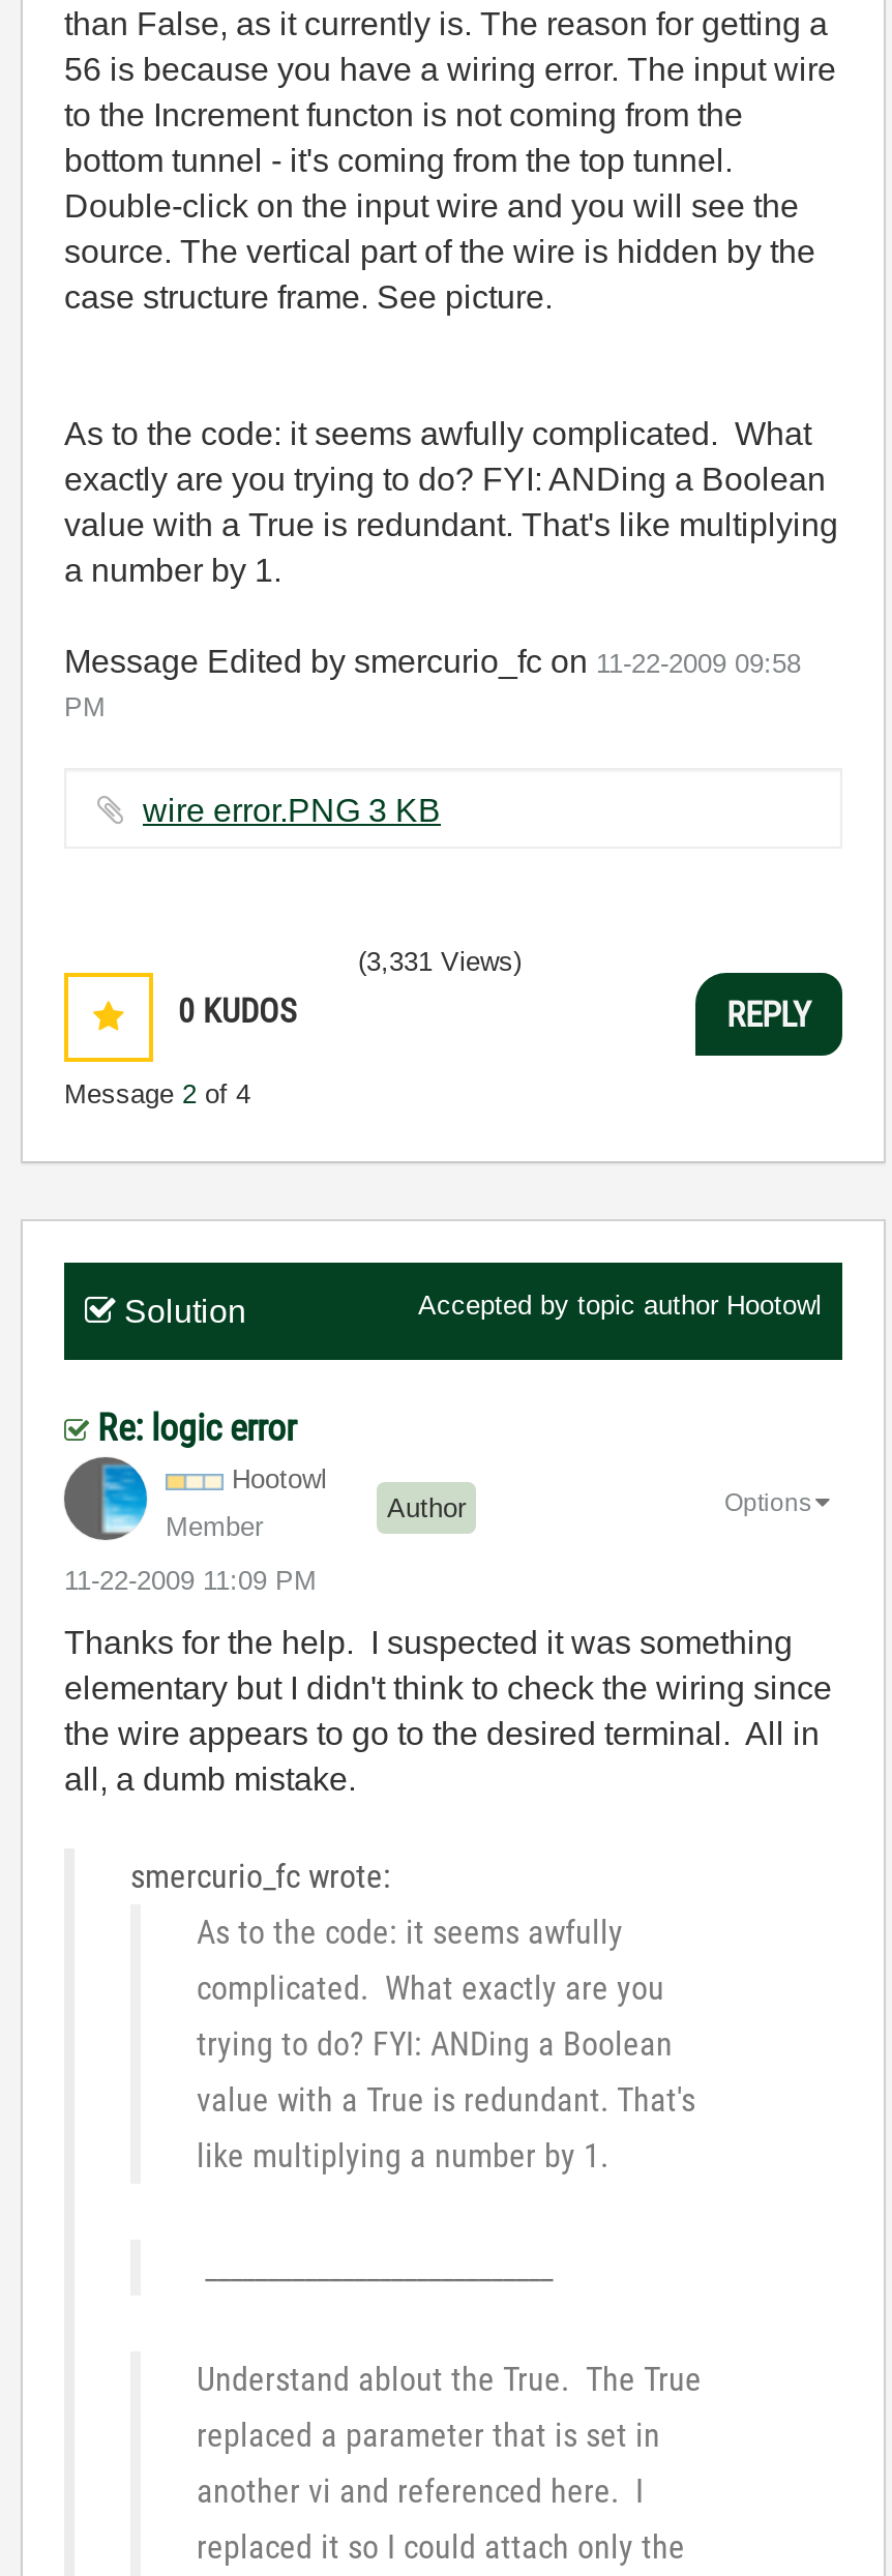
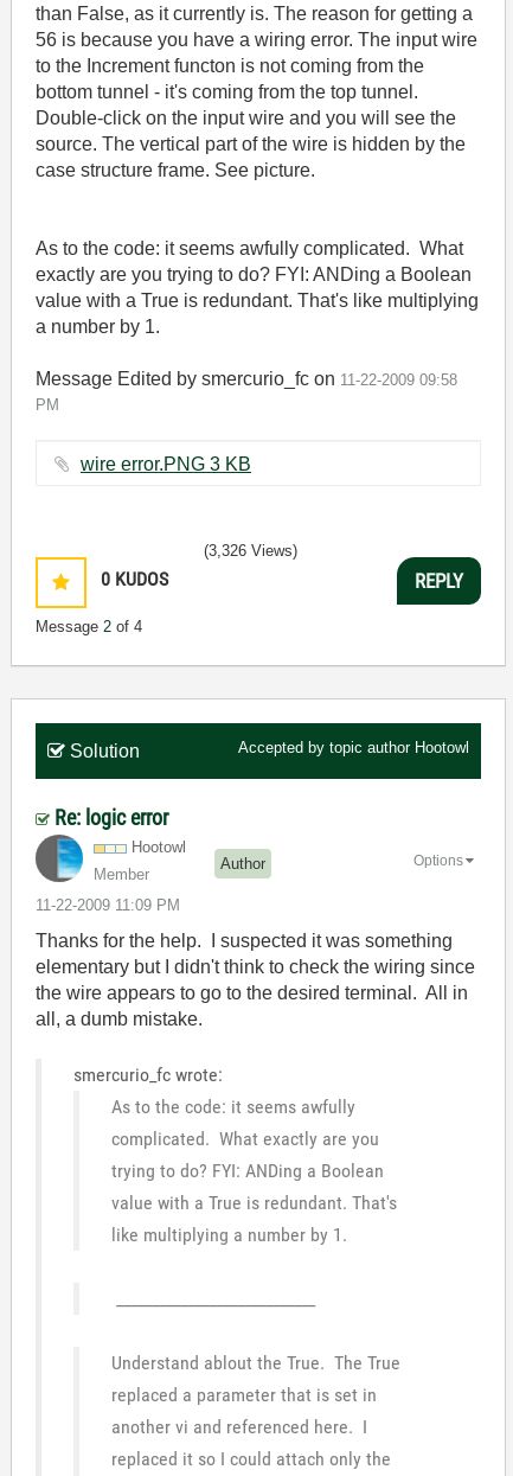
- (3,331 Views)
+ (3,326 Views)
